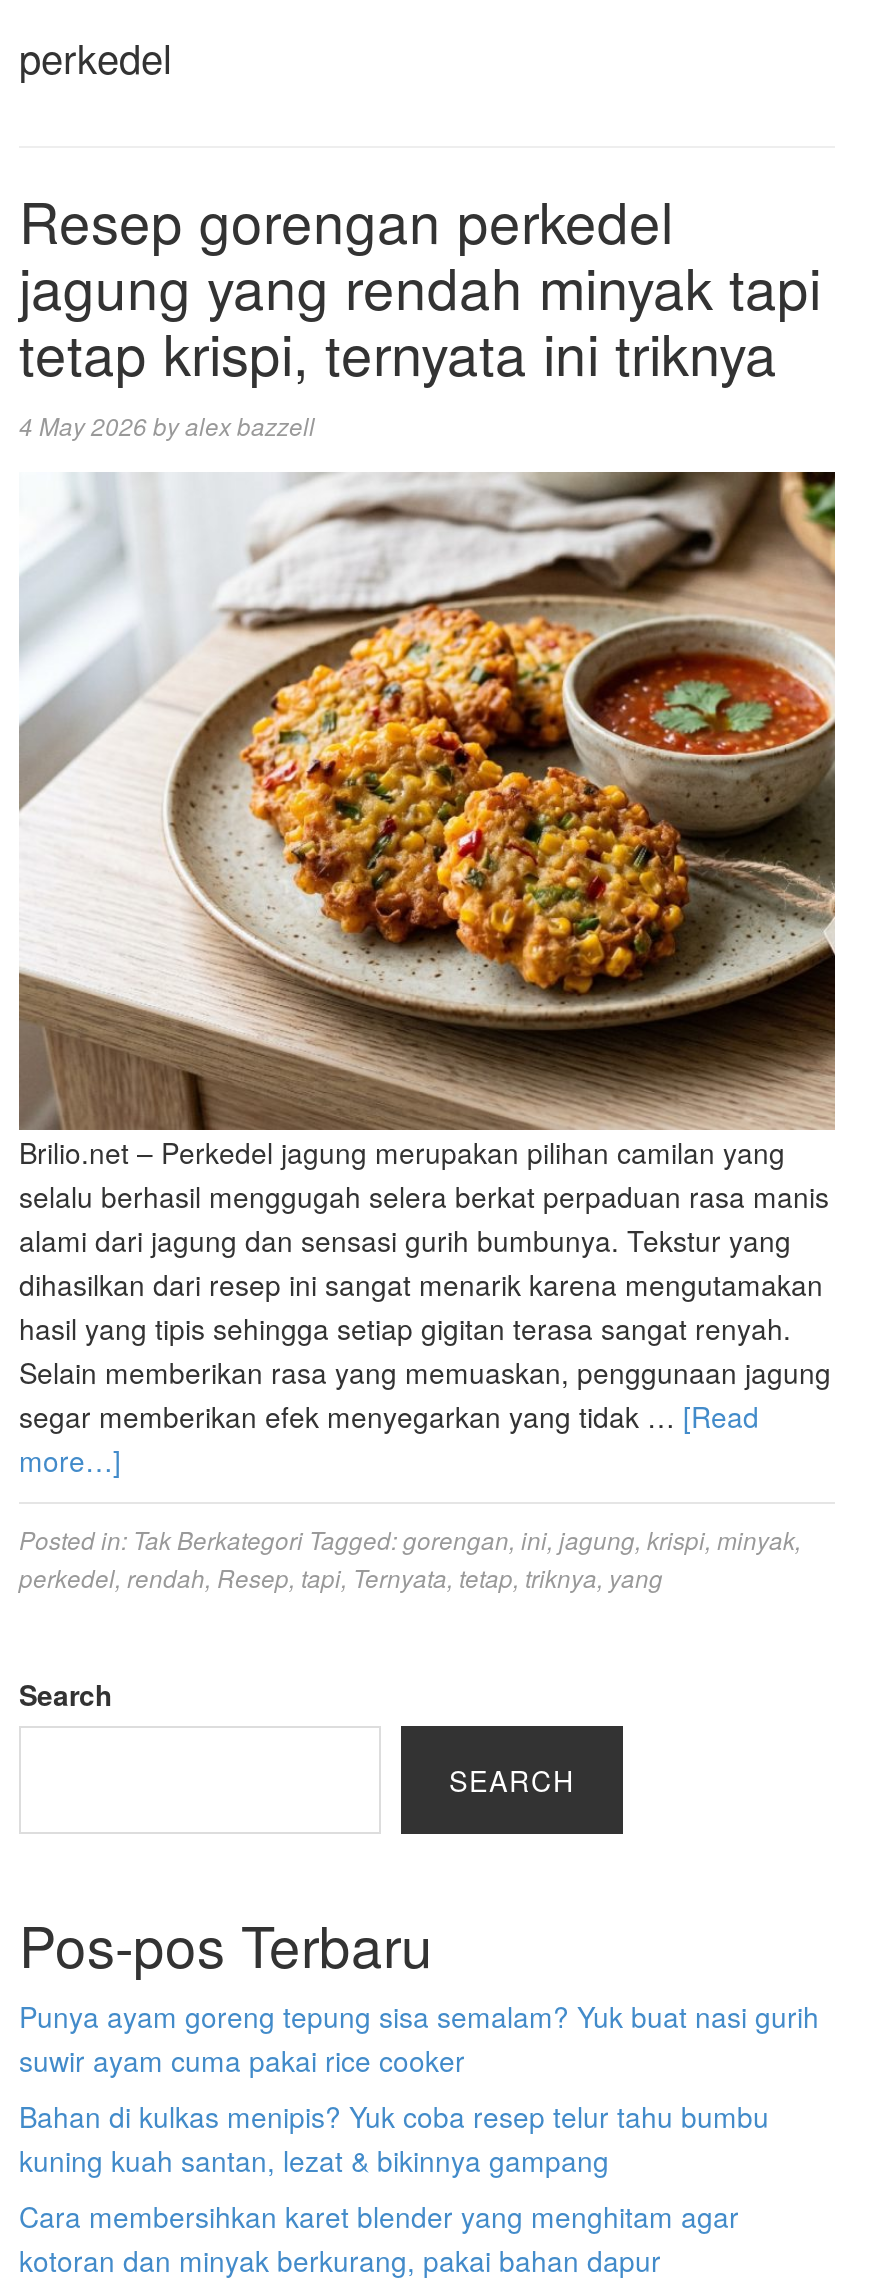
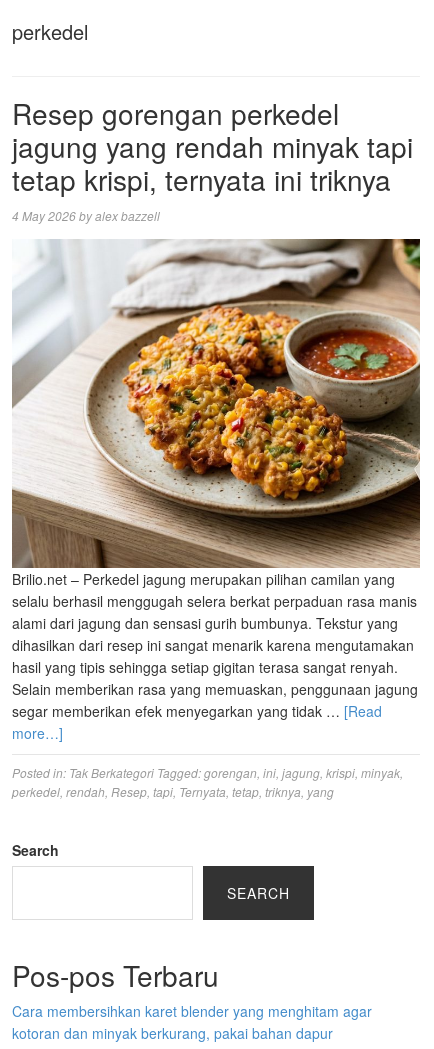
- Punya ayam goreng tepung sisa semalam? Yuk buat nasi gurih
- suwir ayam cuma pakai rice cooker
- Bahan di kulkas menipis? Yuk coba resep telur tahu bumbu
- kuning kuah santan, lezat & bikinnya gampang
